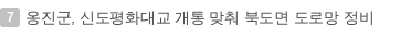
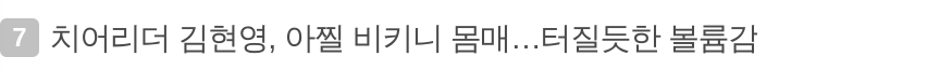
- 옹진군, 신도평화대교 개통 맞춰 북도면 도로망 정비
+ 치어리더 김현영, 아찔 비키니 몸매…터질듯한 볼륨감
